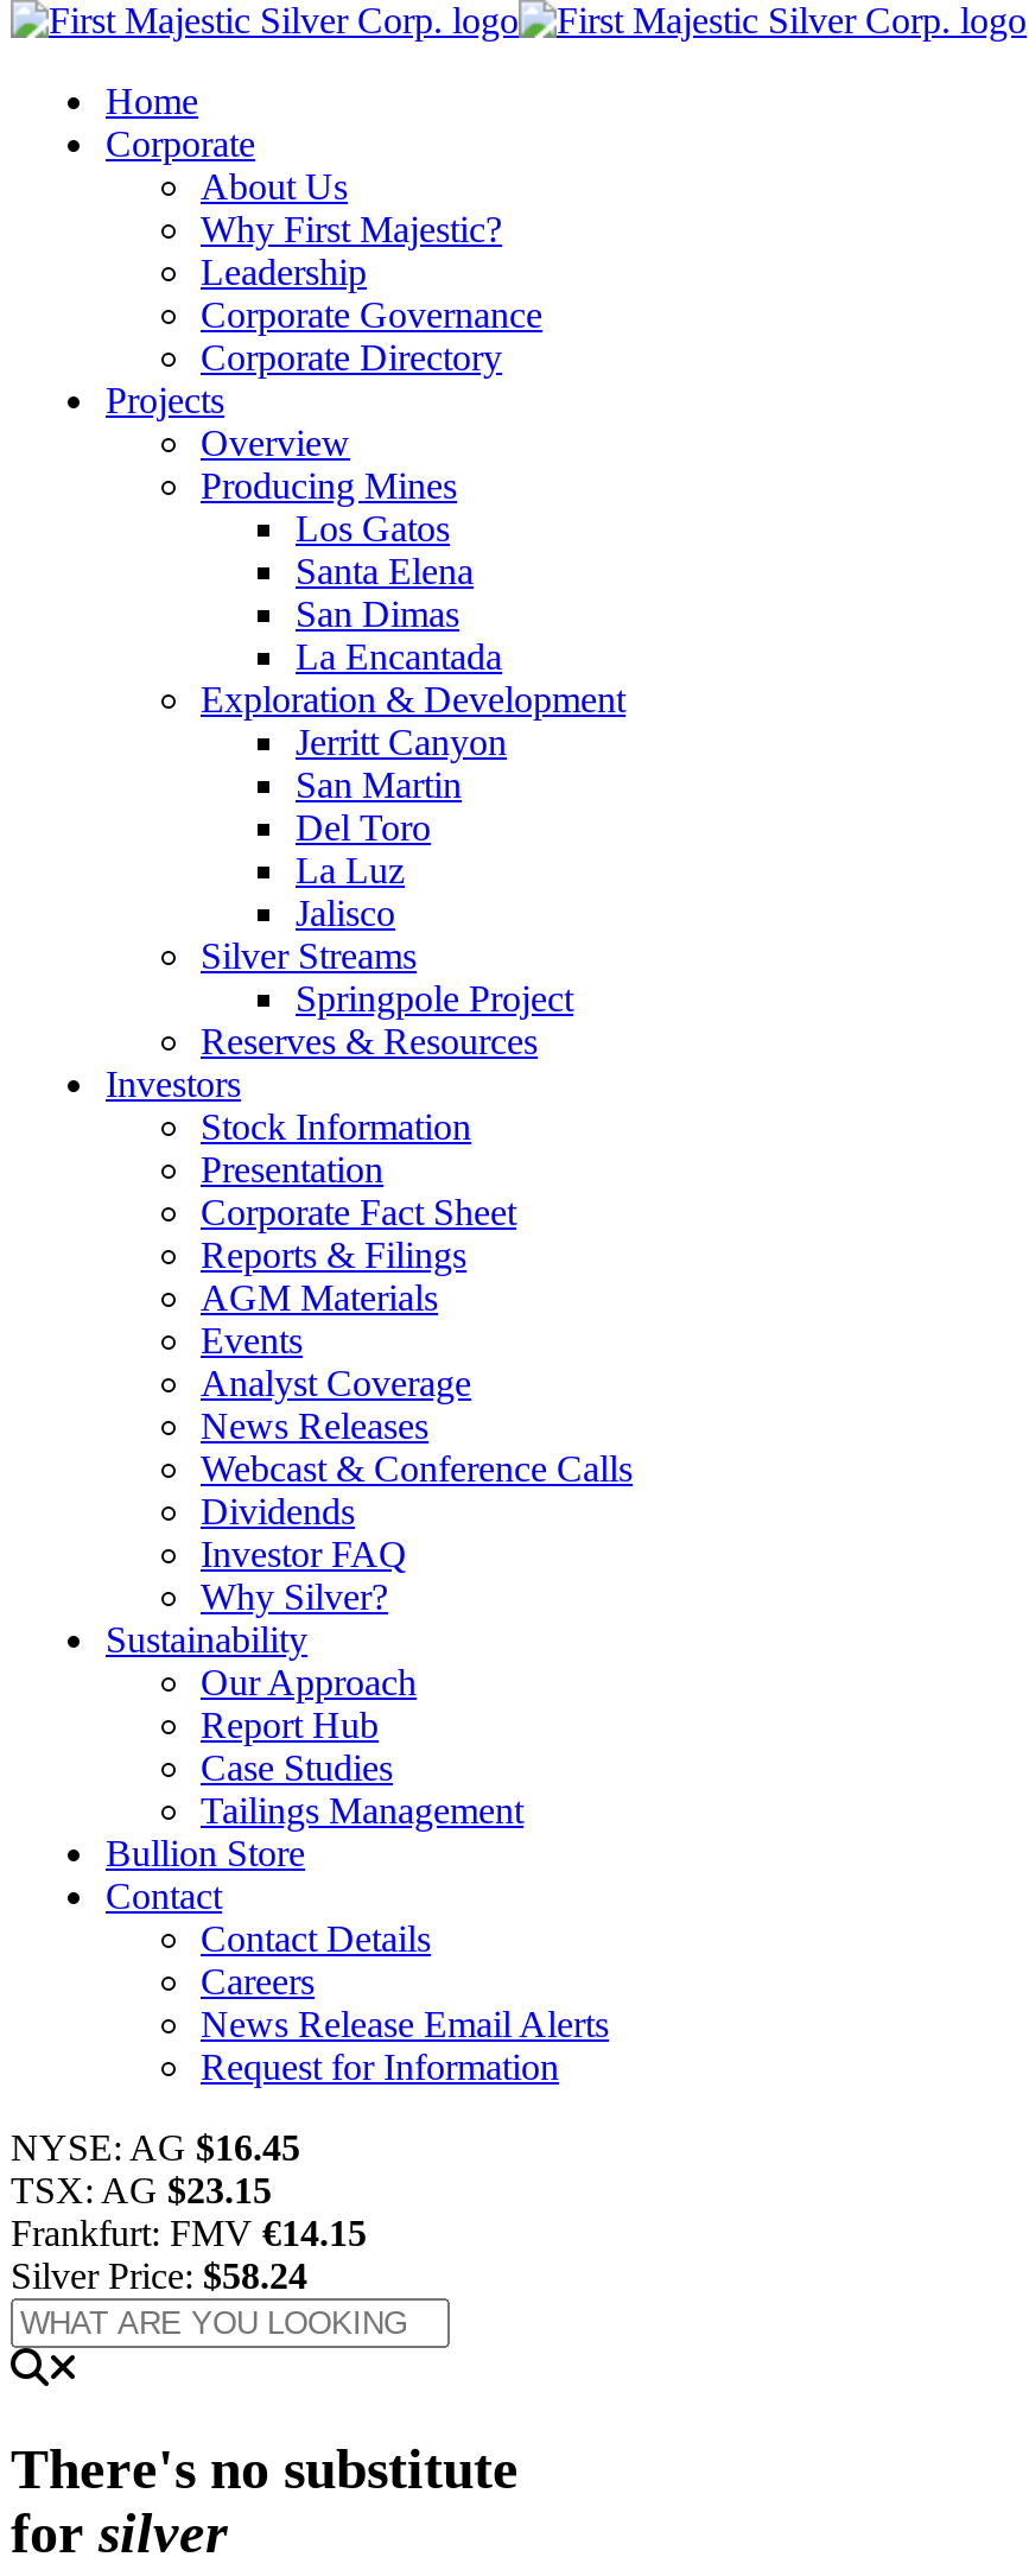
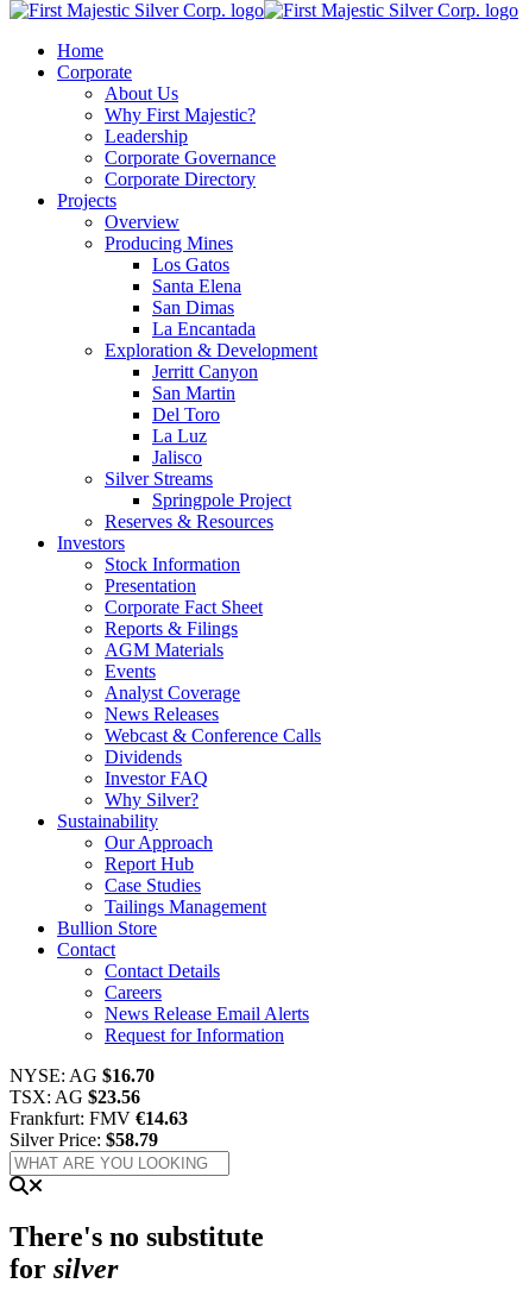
- NYSE: AG $16.45
+ NYSE: AG $16.70

- TSX: AG $23.15
+ TSX: AG $23.56

- Frankfurt: FMV €14.15
+ Frankfurt: FMV €14.63

- Silver Price: $58.24
+ Silver Price: $58.79
